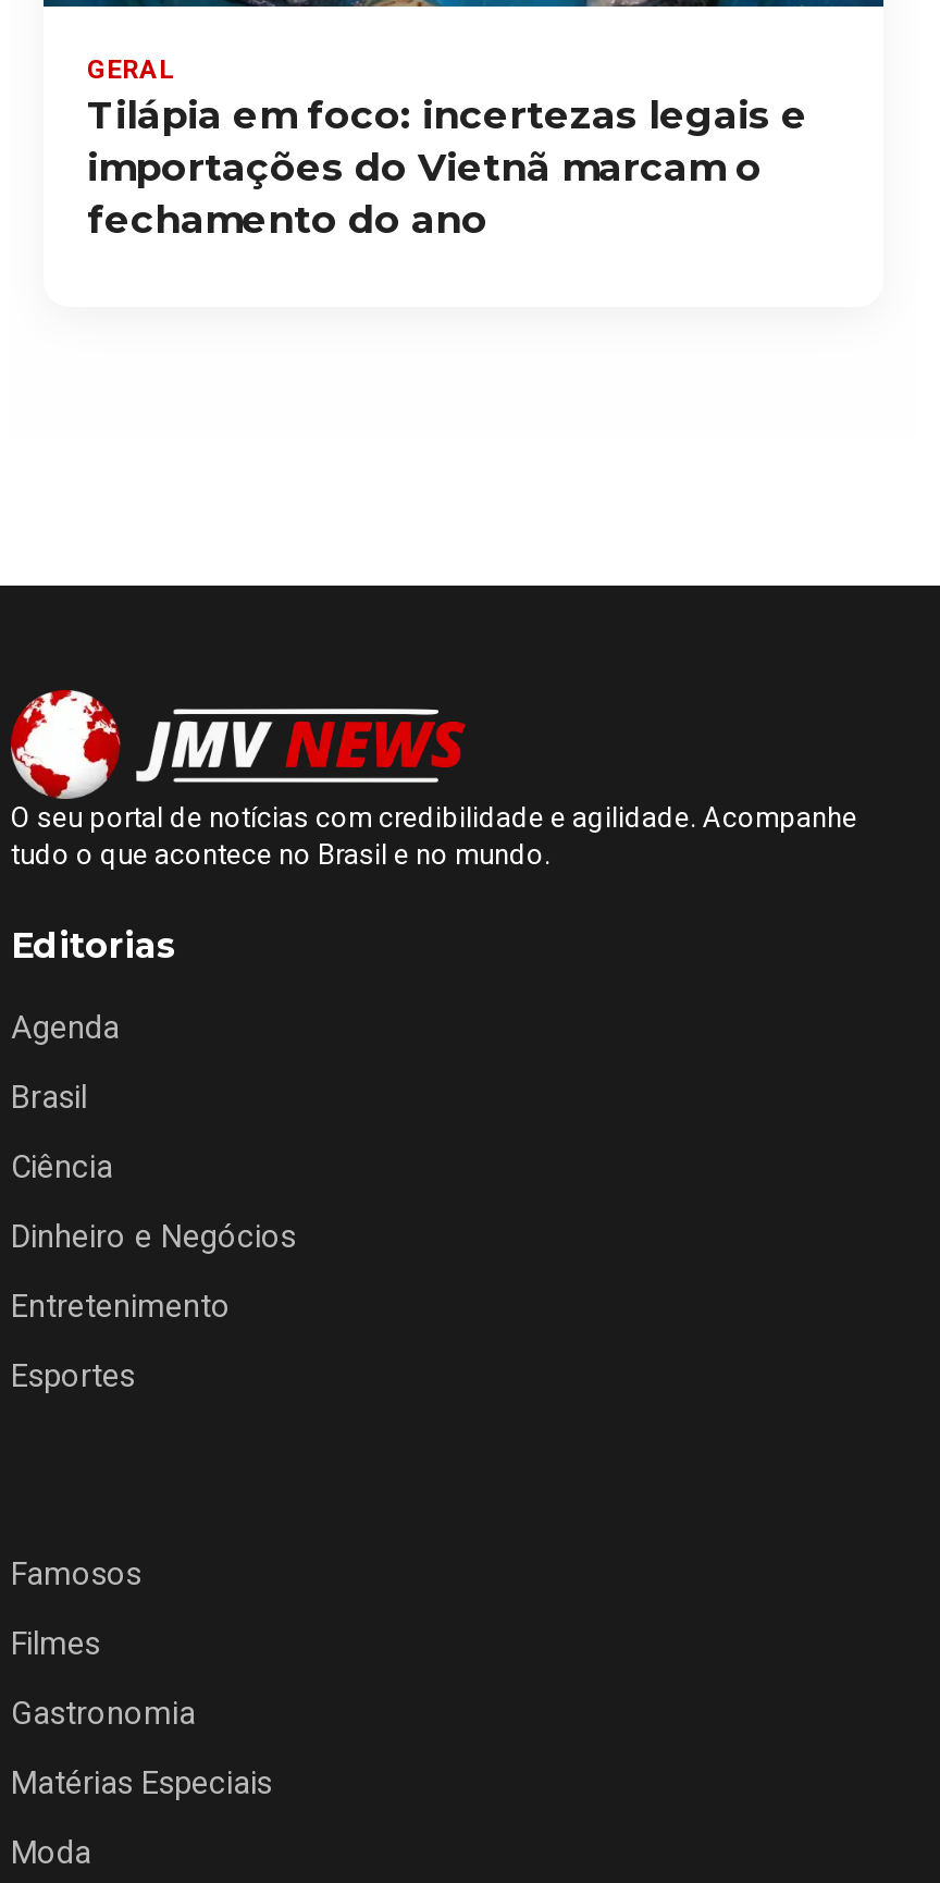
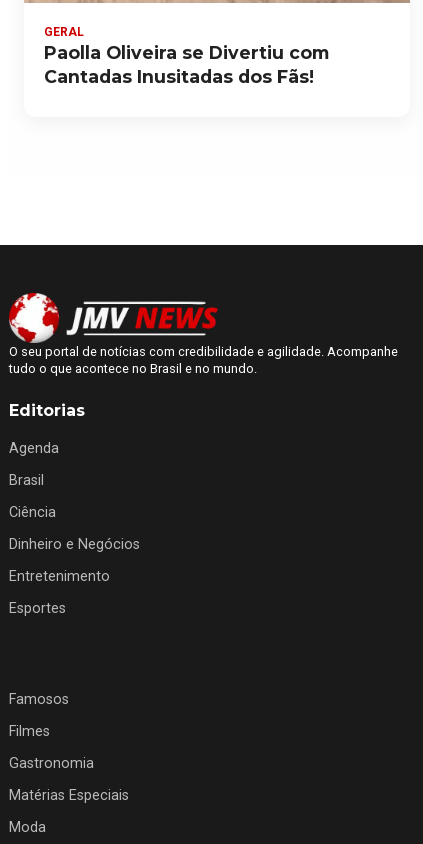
- Tilápia em foco: incertezas legais e
- importações do Vietnã marcam o
- fechamento do ano
+ Paolla Oliveira se Divertiu com
+ Cantadas Inusitadas dos Fãs!
